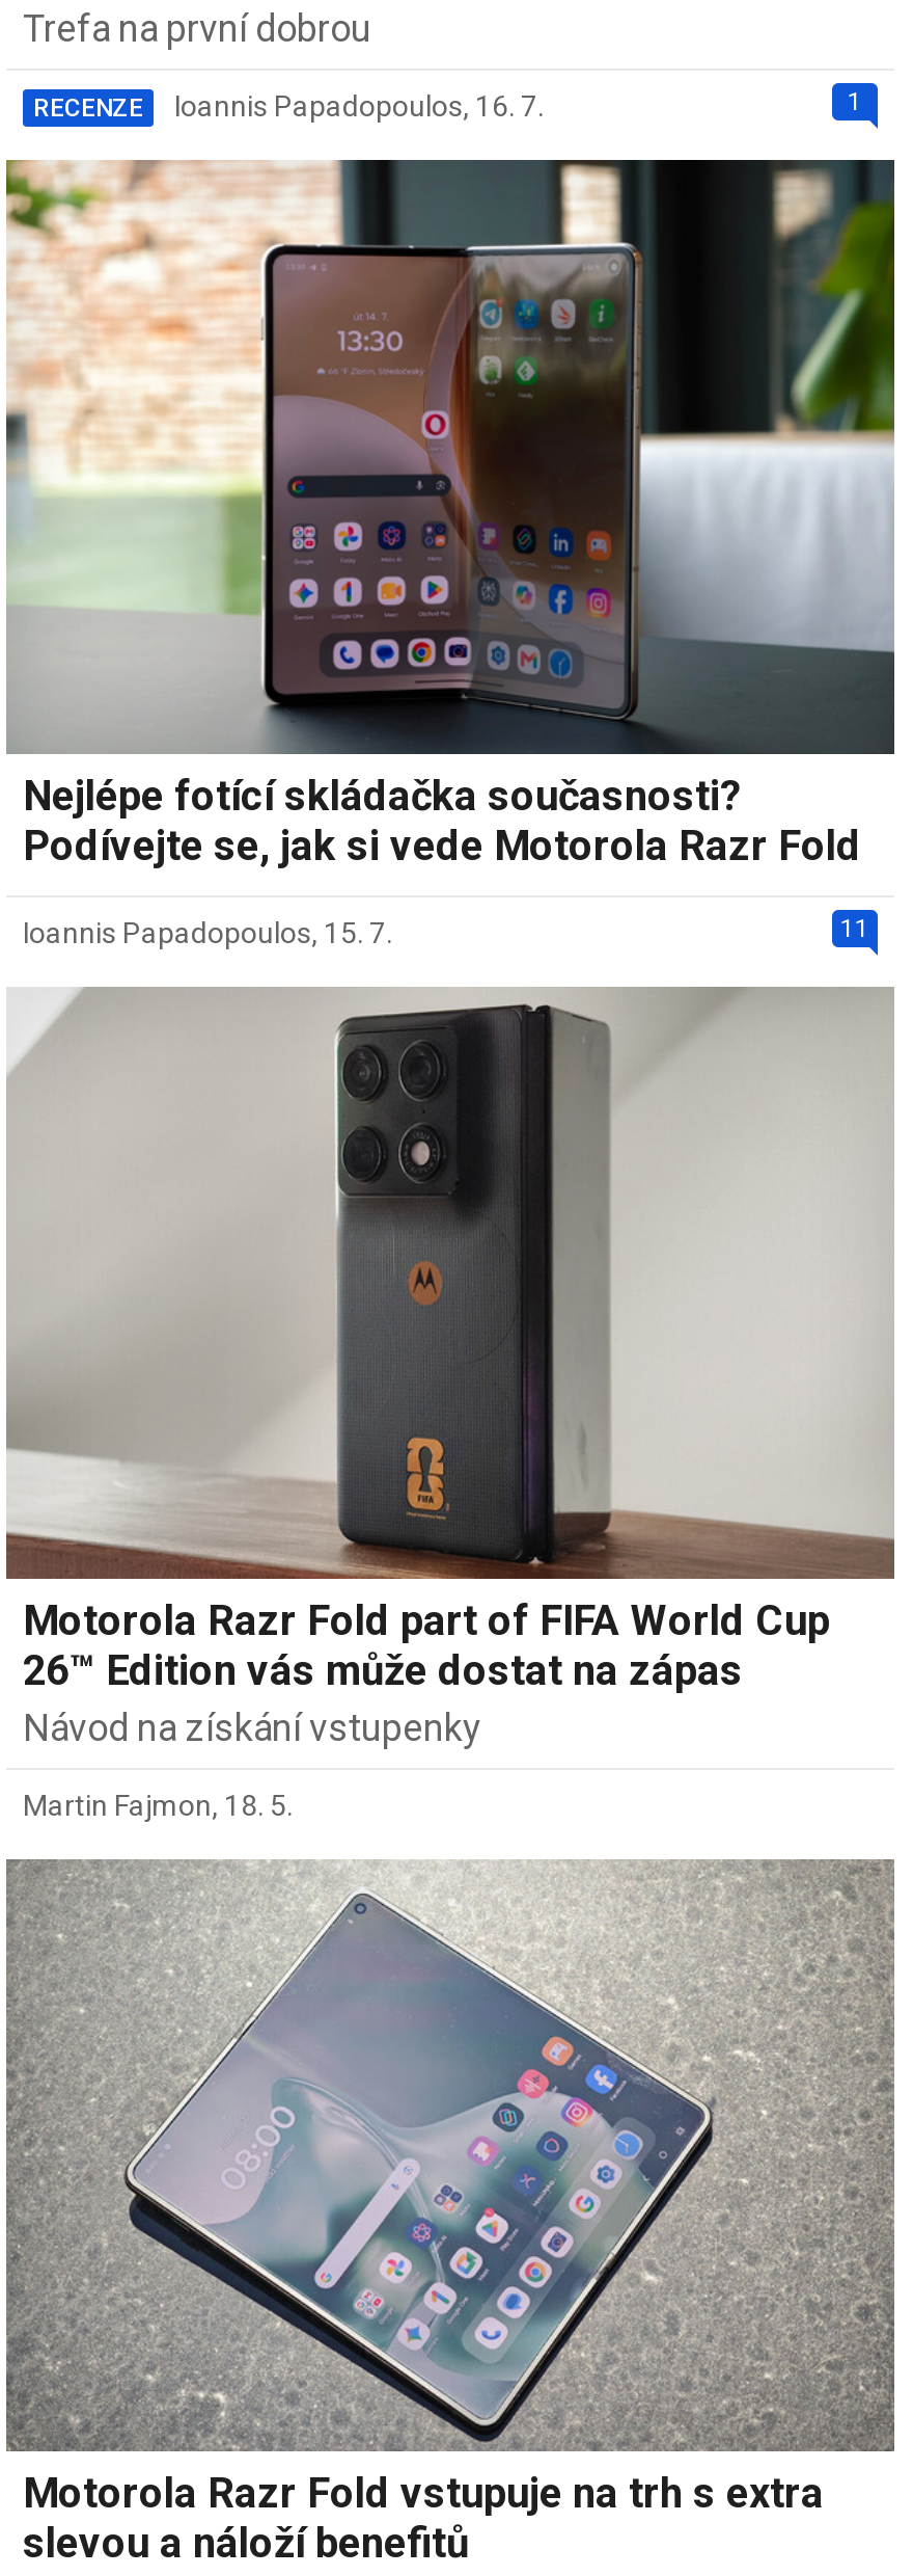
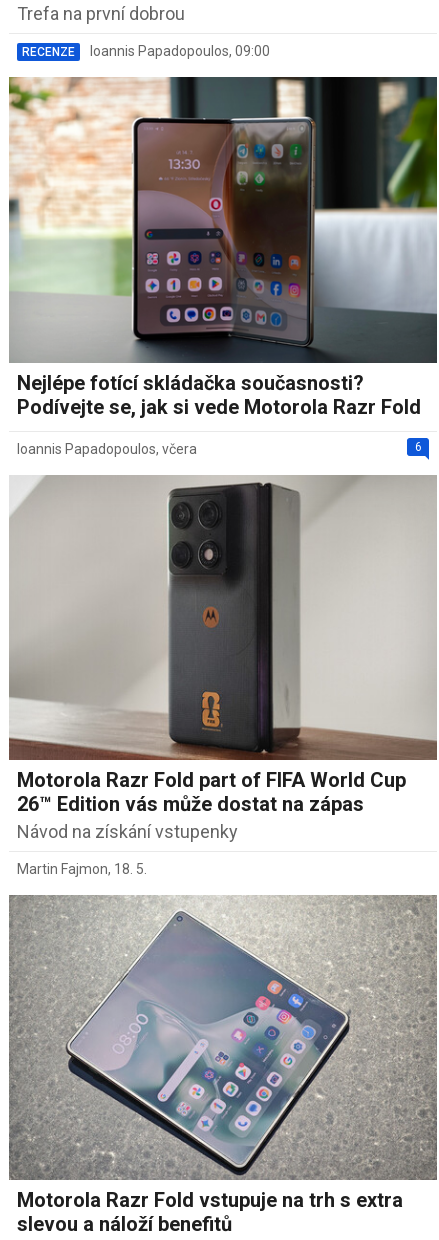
- Ioannis Papadopoulos, 16. 7.
+ Ioannis Papadopoulos, 09:00

- 1

- 11
- Ioannis Papadopoulos, 15. 7.
+ 6
+ Ioannis Papadopoulos, včera
